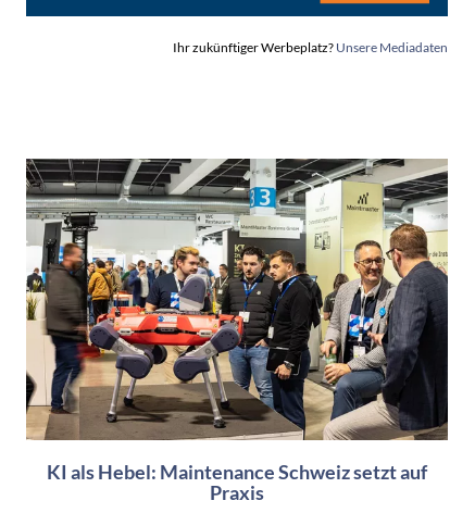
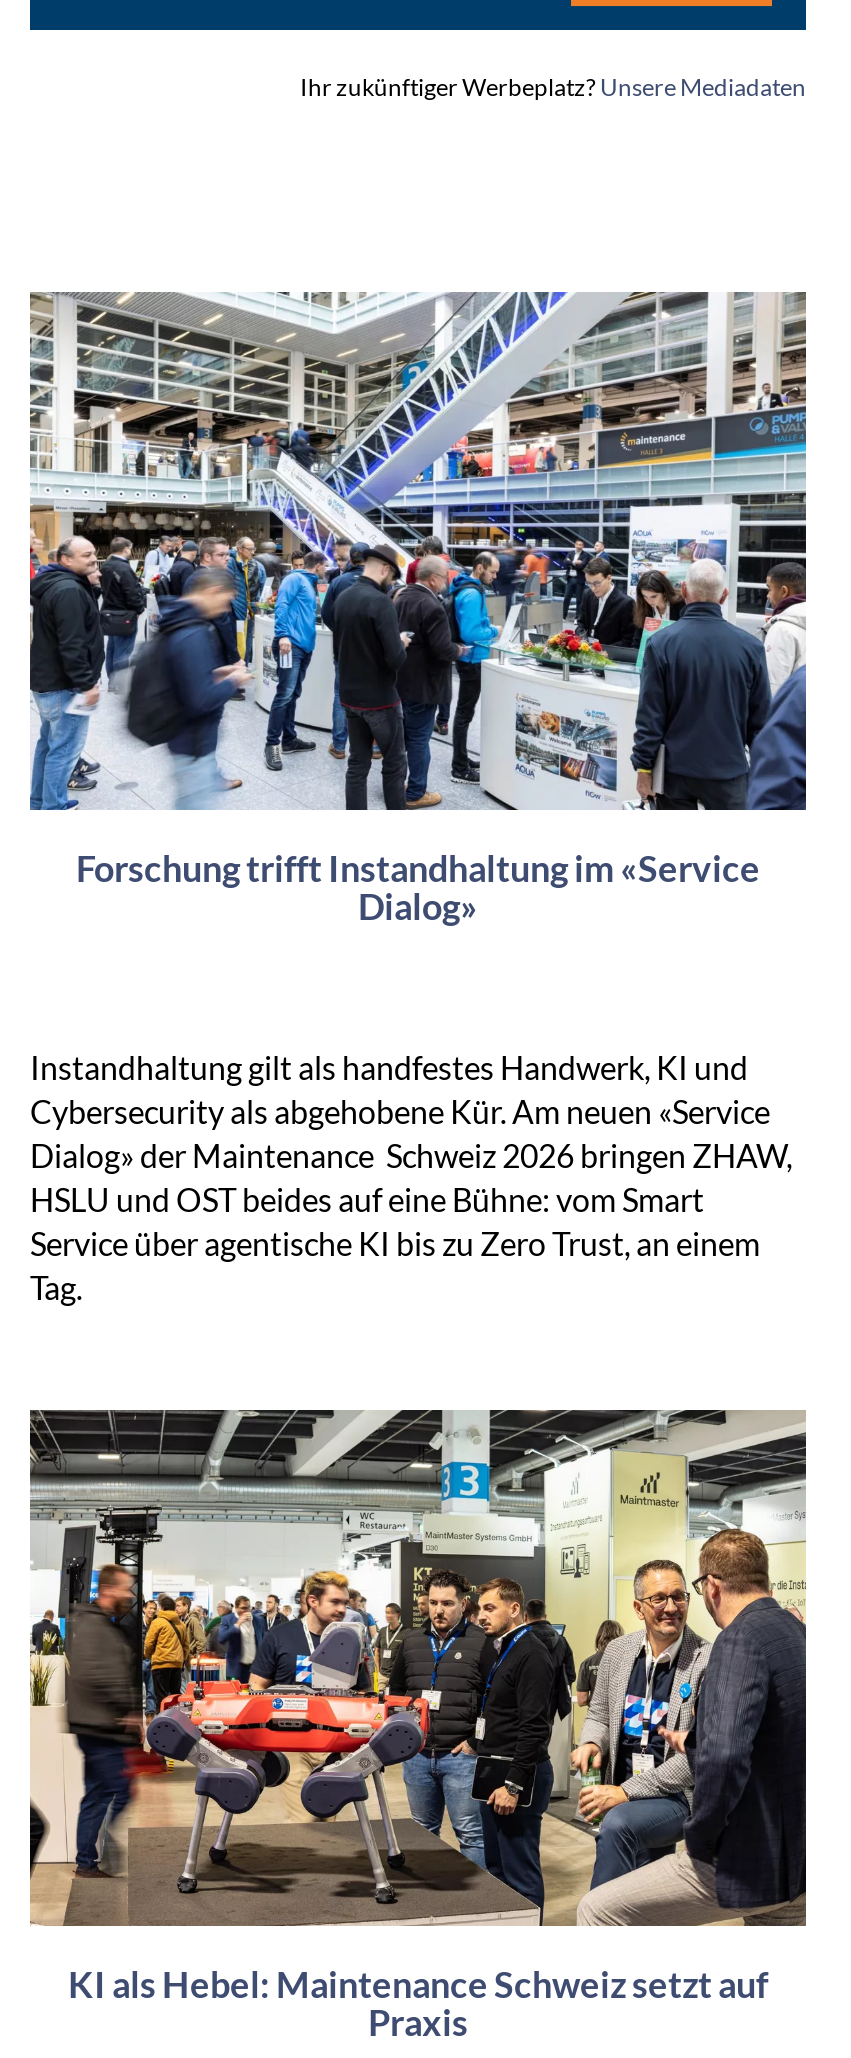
+ [image]
+ Forschung trifft Instandhaltung im «Service
+ Dialog»

+ Instandhaltung gilt als handfestes Handwerk, KI und
+ Cybersecurity als abgehobene Kür. Am neuen «Service
+ Dialog» der Maintenance Schweiz 2026 bringen ZHAW,
+ HSLU und OST beides auf eine Bühne: vom Smart
+ Service über agentische KI bis zu Zero Trust, an einem
+ Tag.
